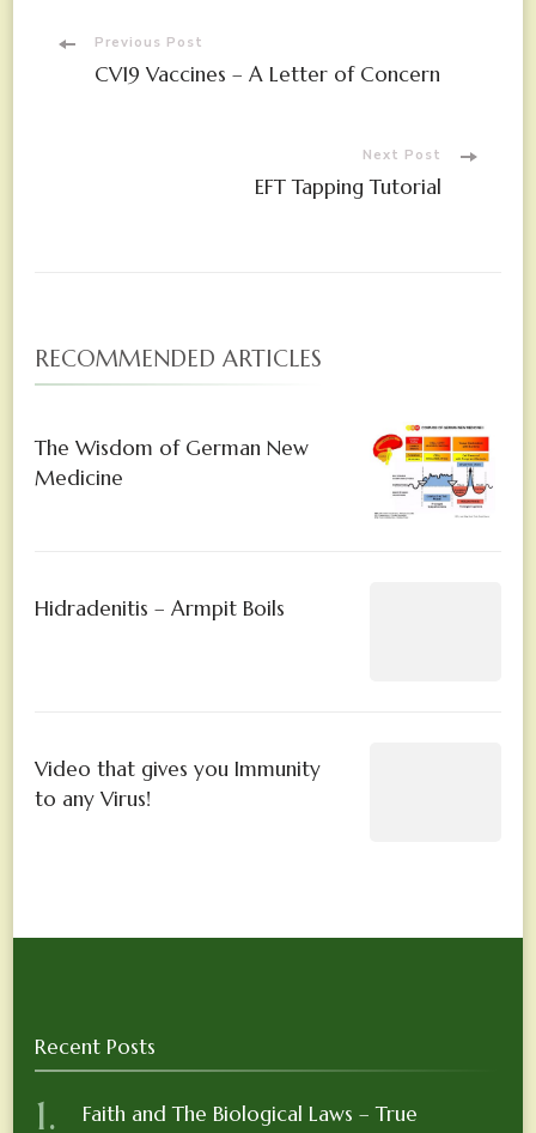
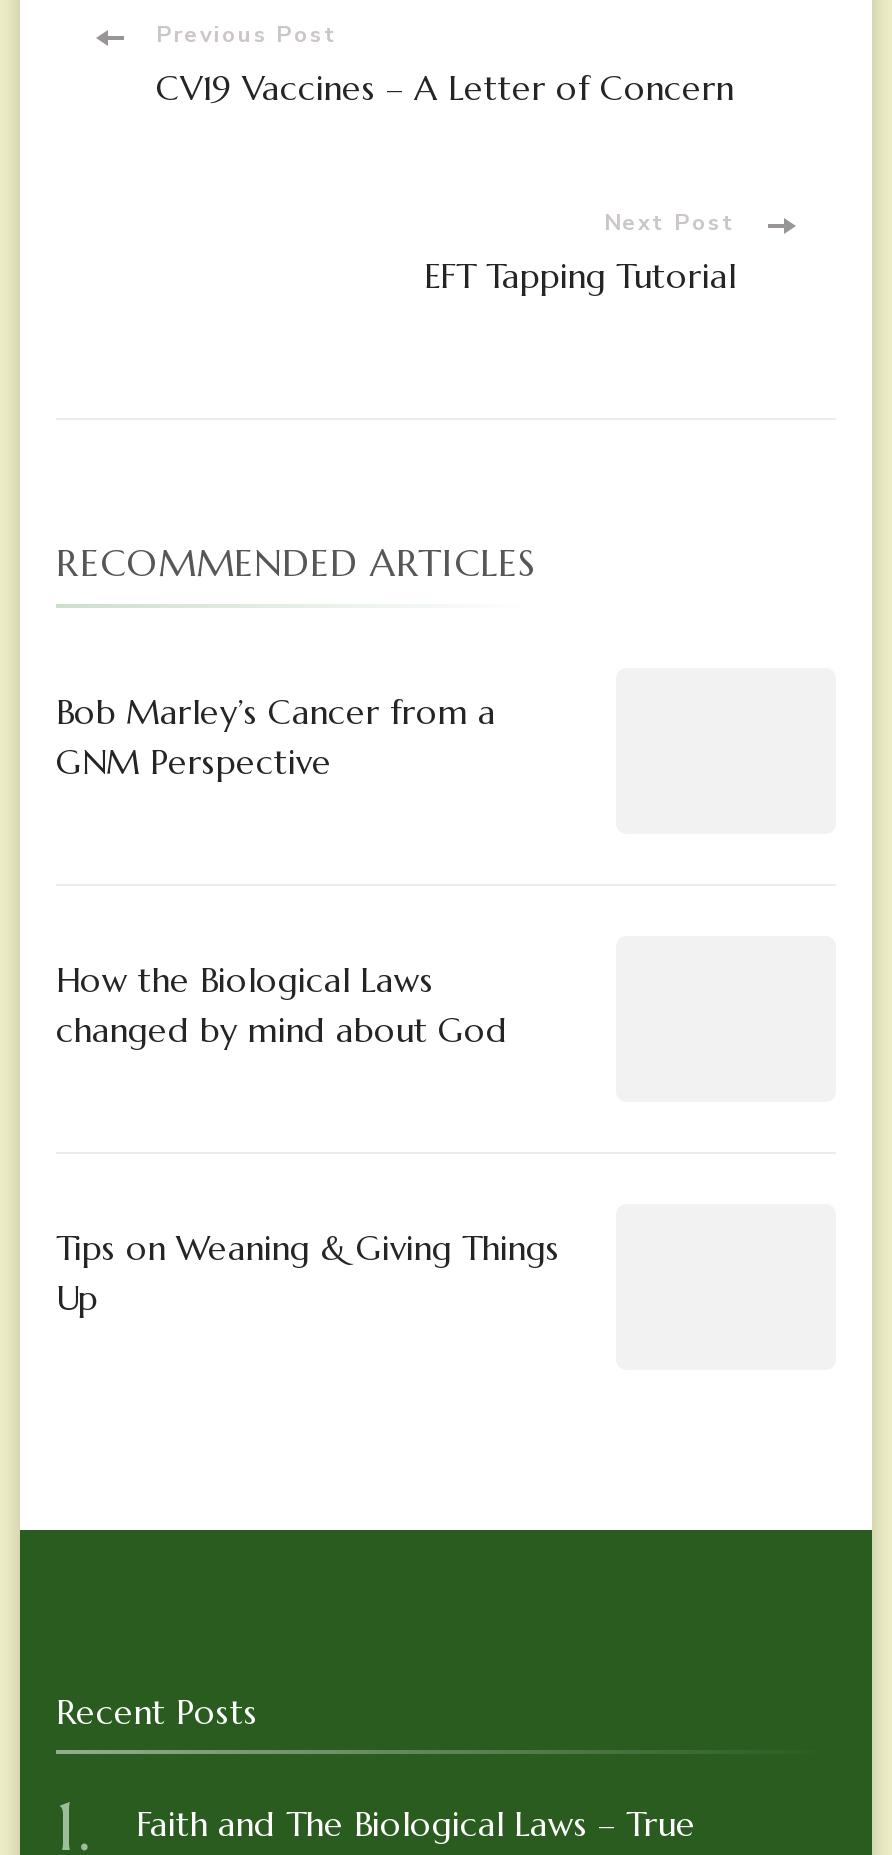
- [image]

- The Wisdom of German New
- Medicine
+ Bob Marley’s Cancer from a
+ GNM Perspective

- Hidradenitis – Armpit Boils
+ How the Biological Laws
+ changed by mind about God

- Video that gives you Immunity
- to any Virus!
+ Tips on Weaning & Giving Things
+ Up
